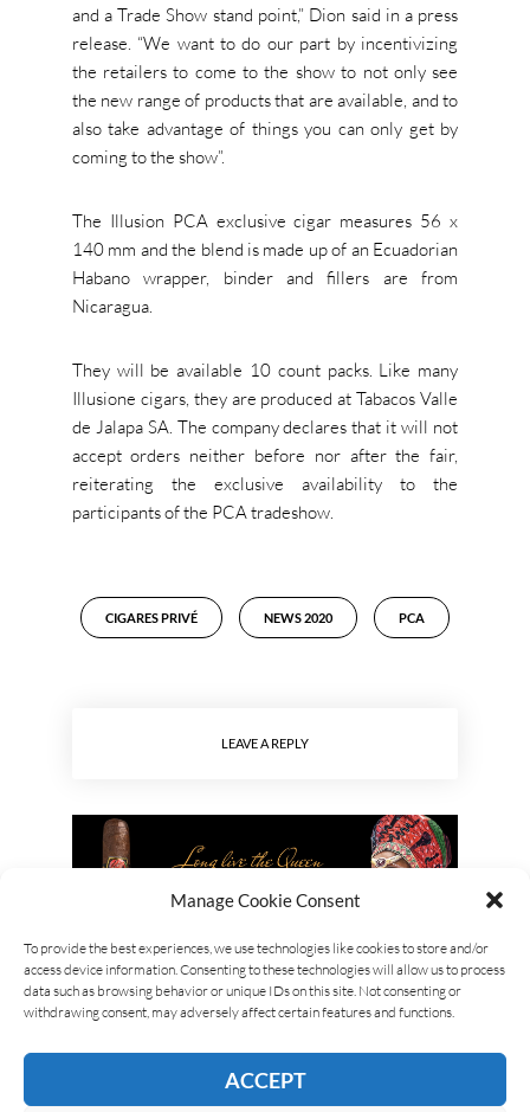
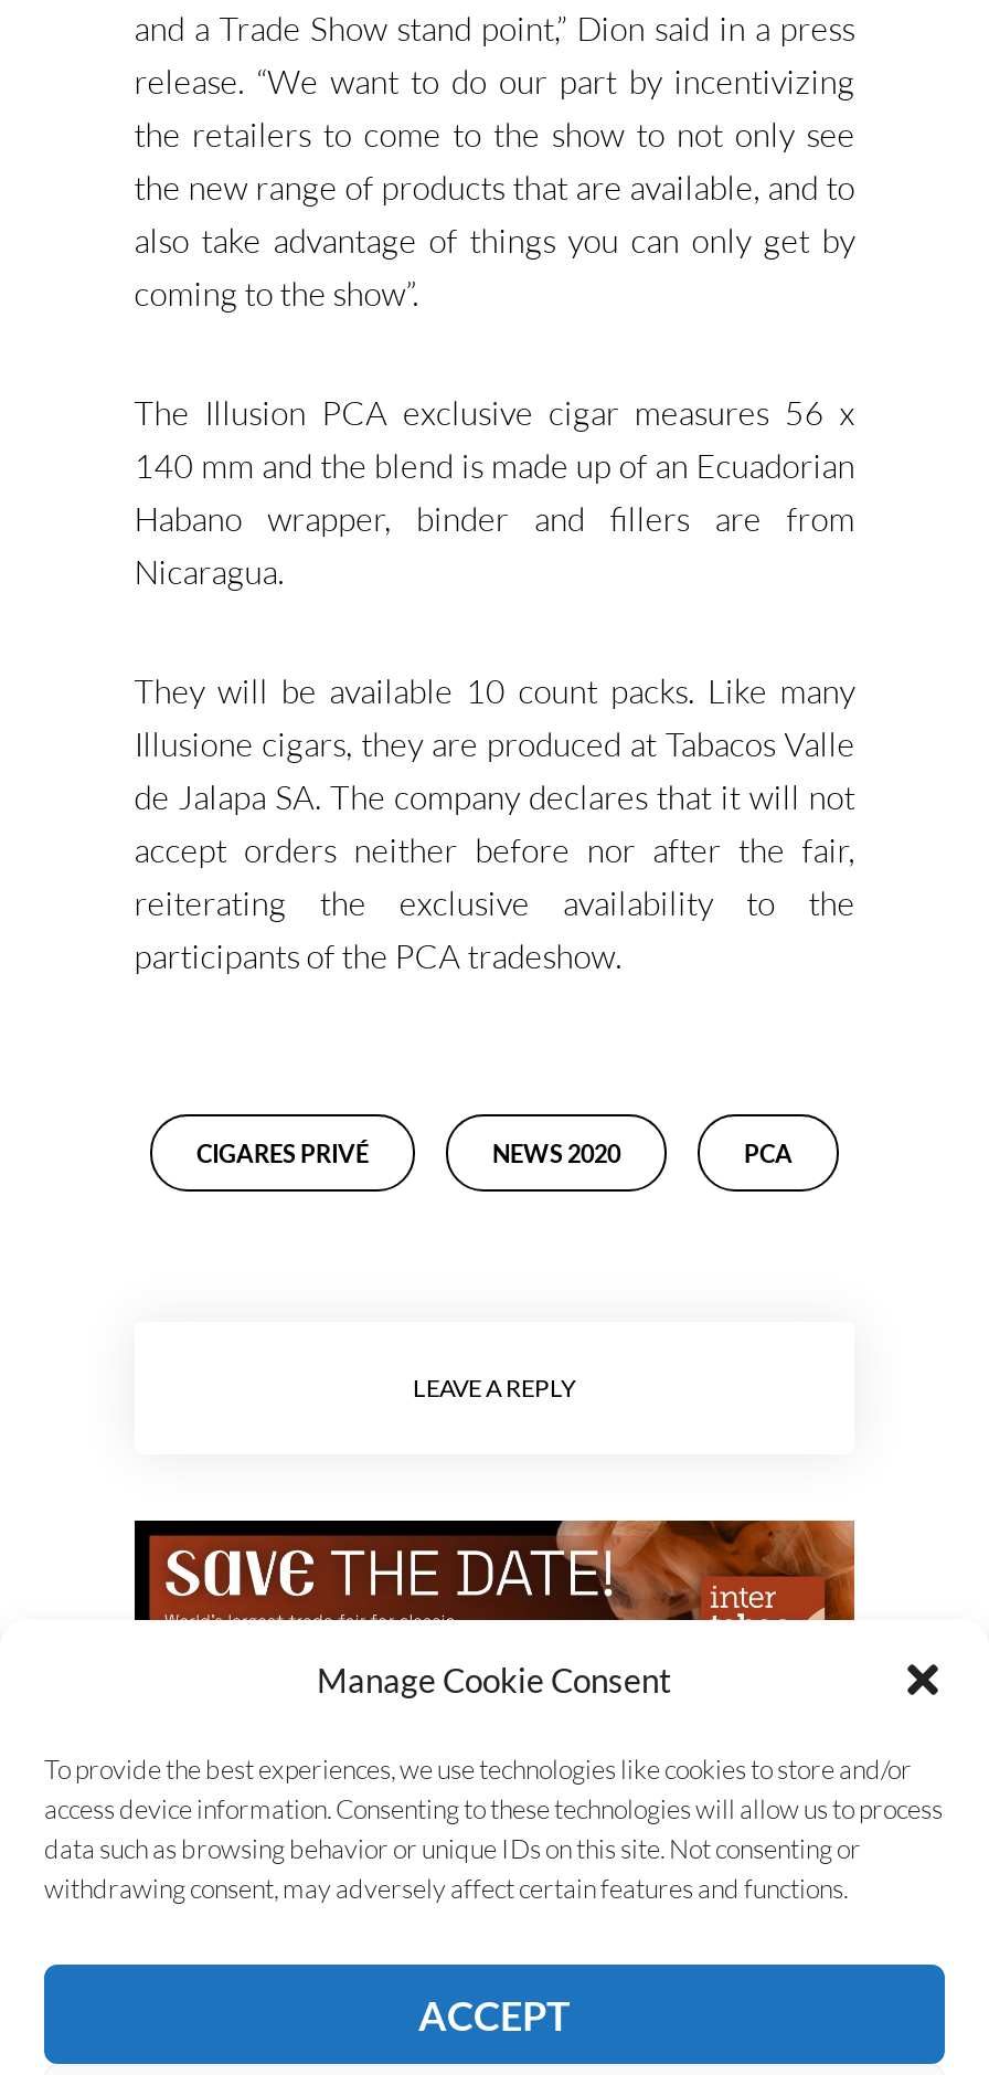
- [image]
+ [image]
